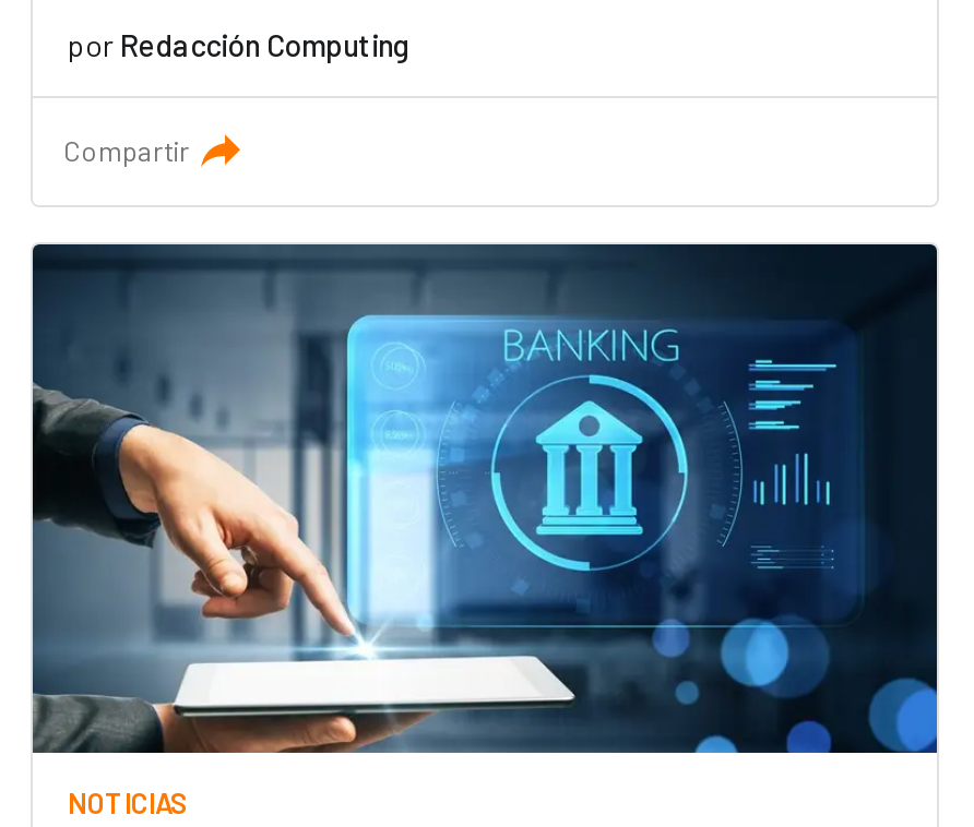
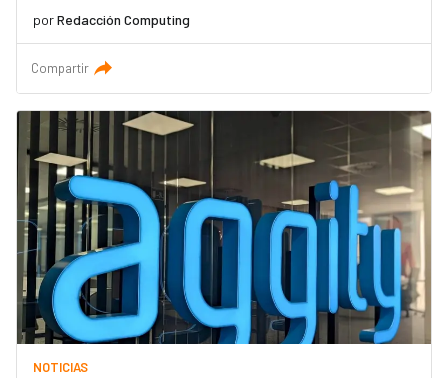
- [image]
+ [image]
